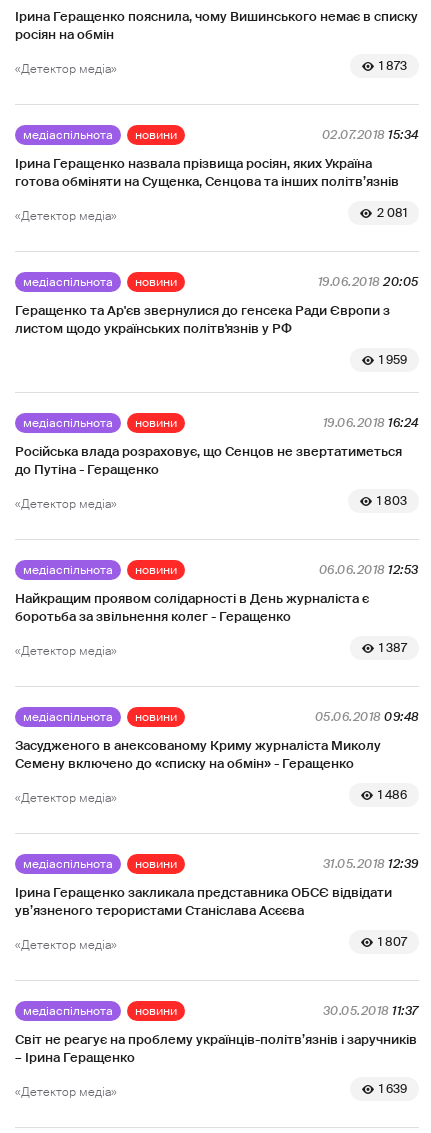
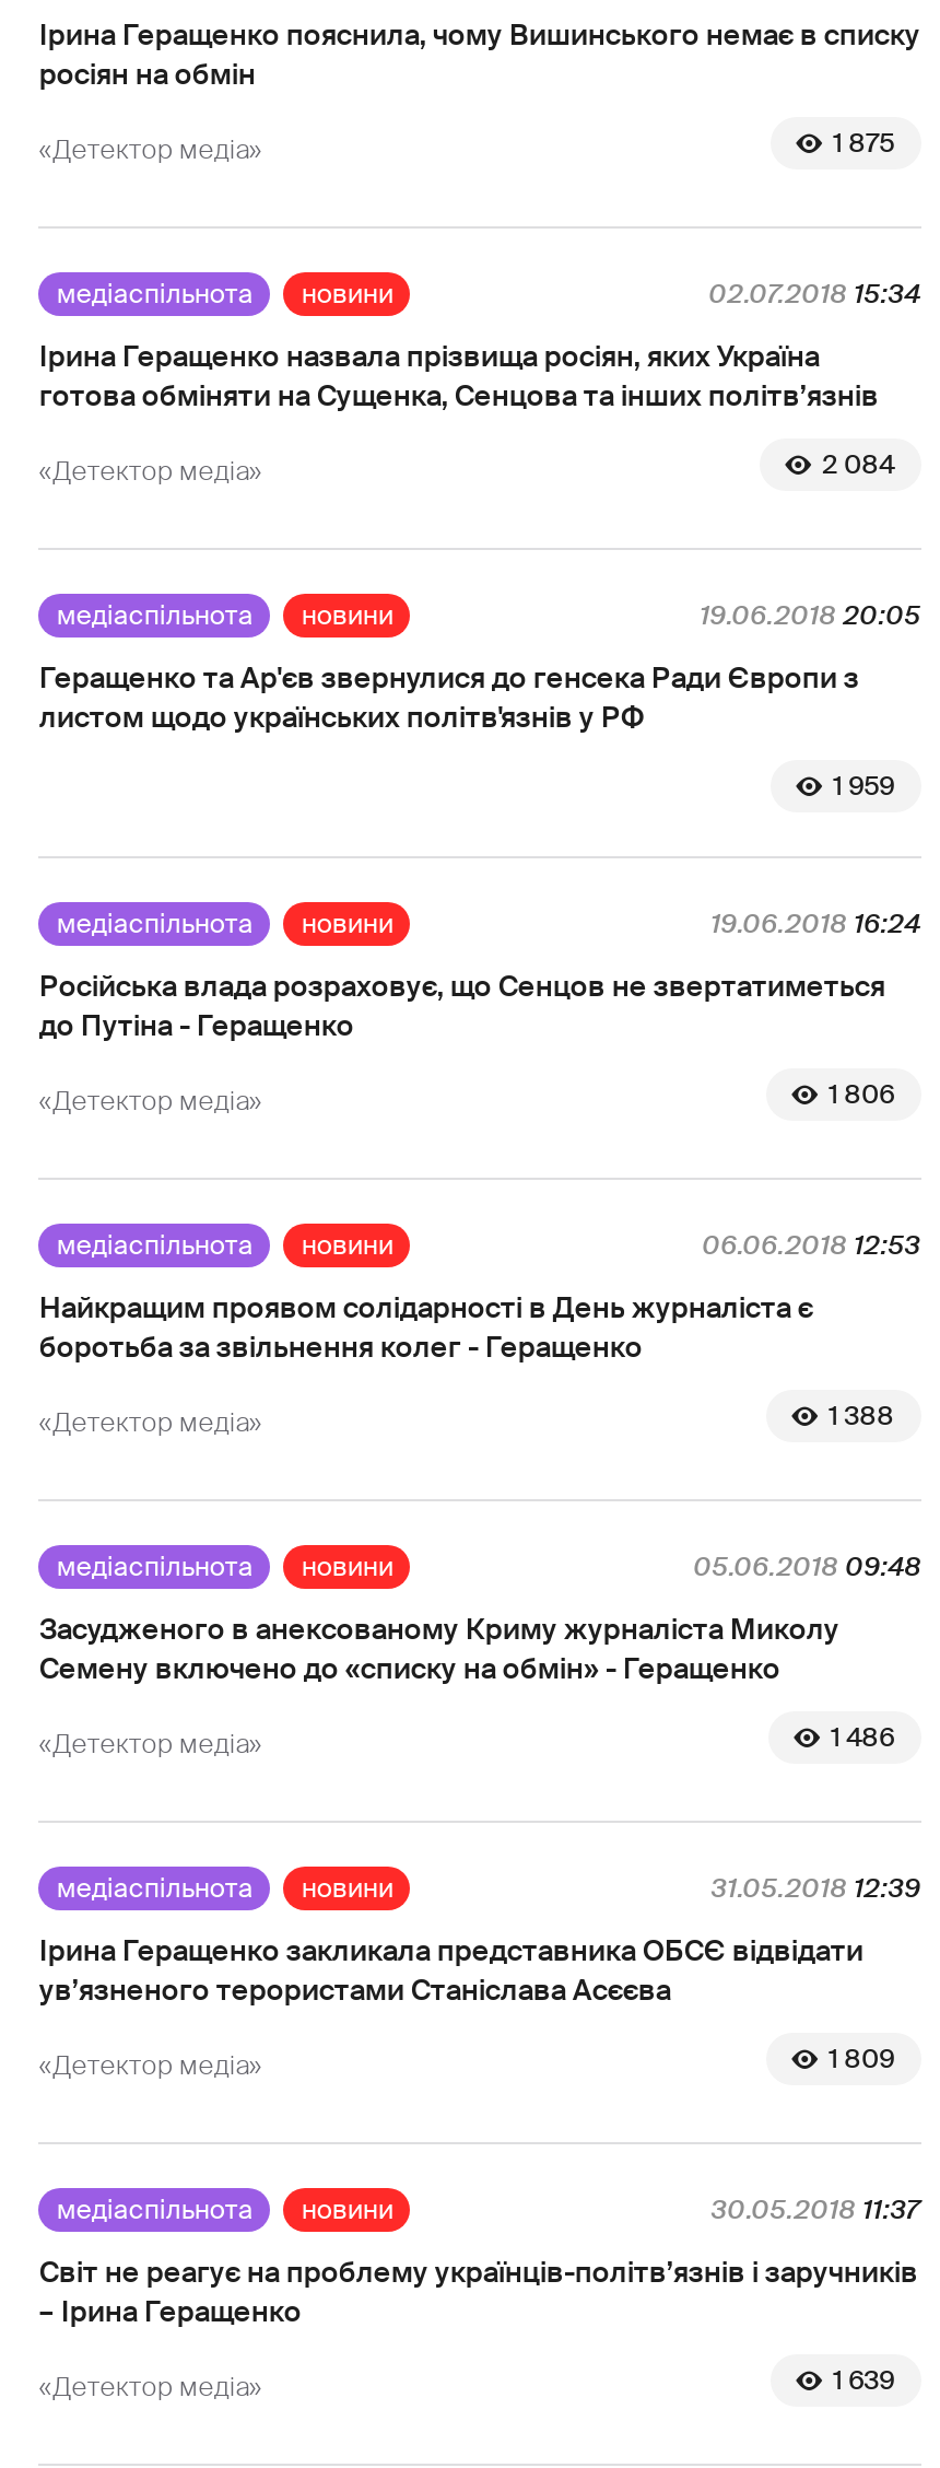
- 1 873
+ 1 875

- 2 081
+ 2 084

- 1 803
+ 1 806

- 1 387
+ 1 388

- 1 807
+ 1 809
